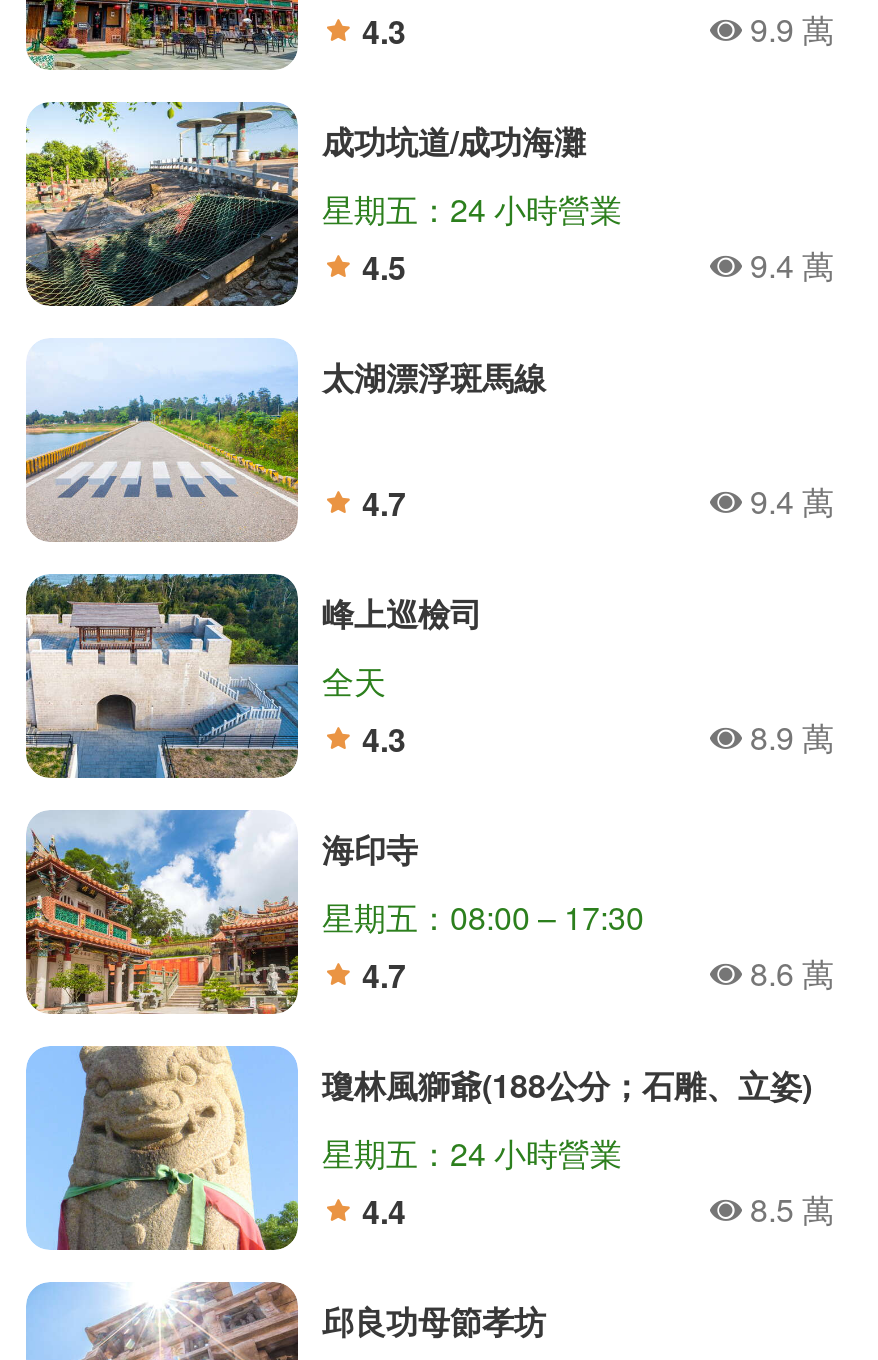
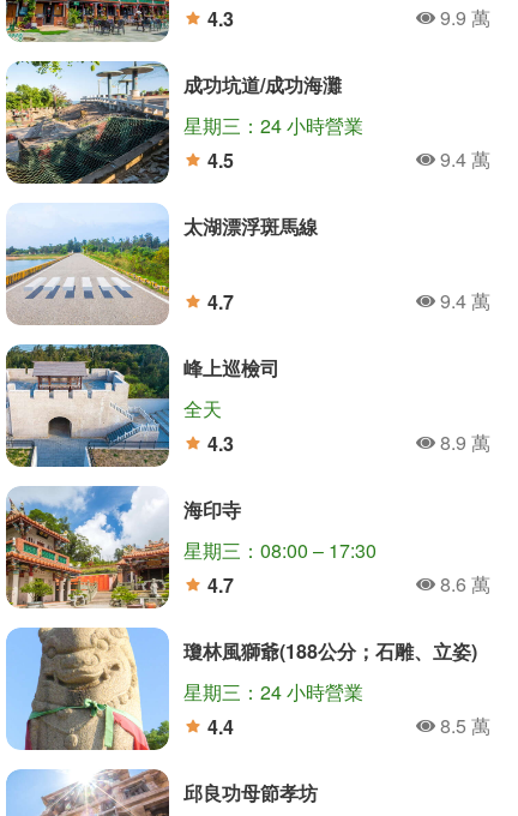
- 星期五：24 小時營業
+ 星期三：24 小時營業

- 星期五：08:00 – 17:30
+ 星期三：08:00 – 17:30

- 星期五：24 小時營業
+ 星期三：24 小時營業
